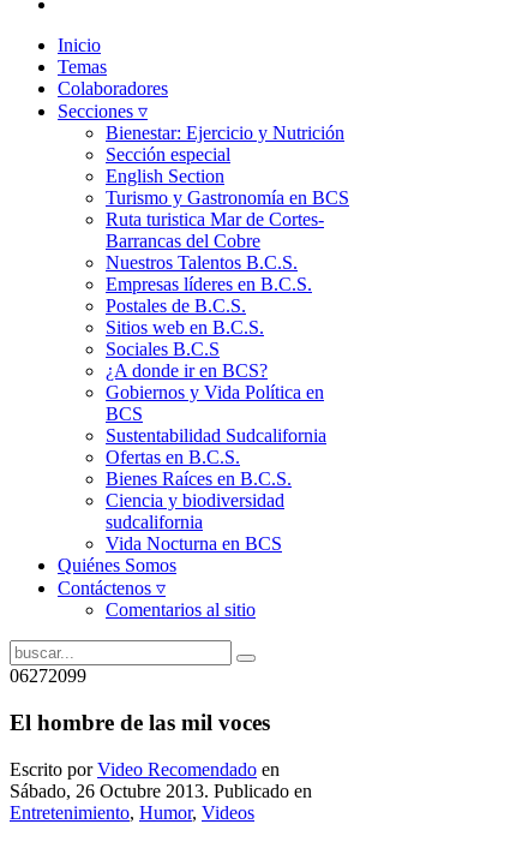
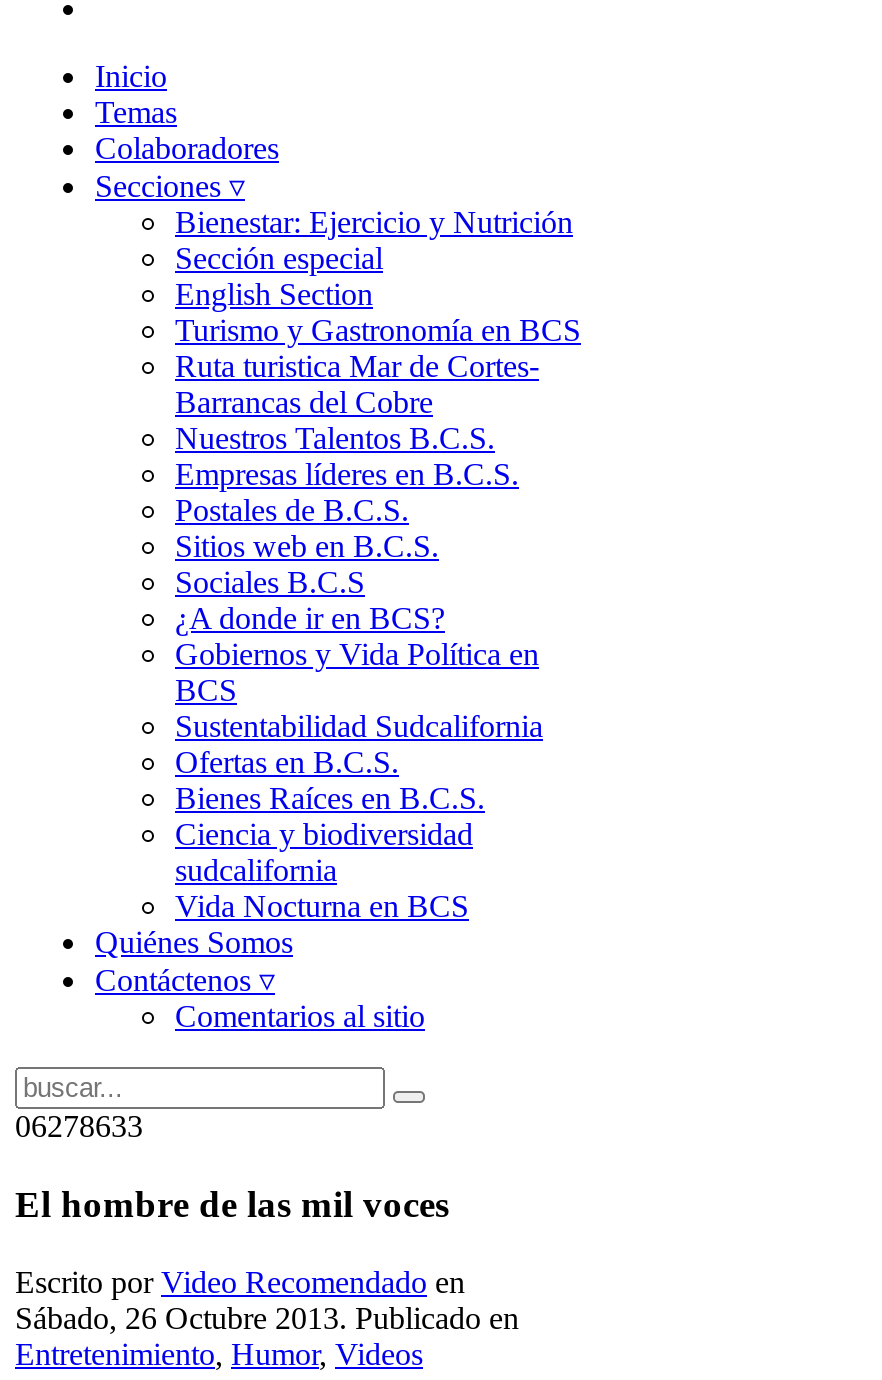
- 06272099
+ 06278633
